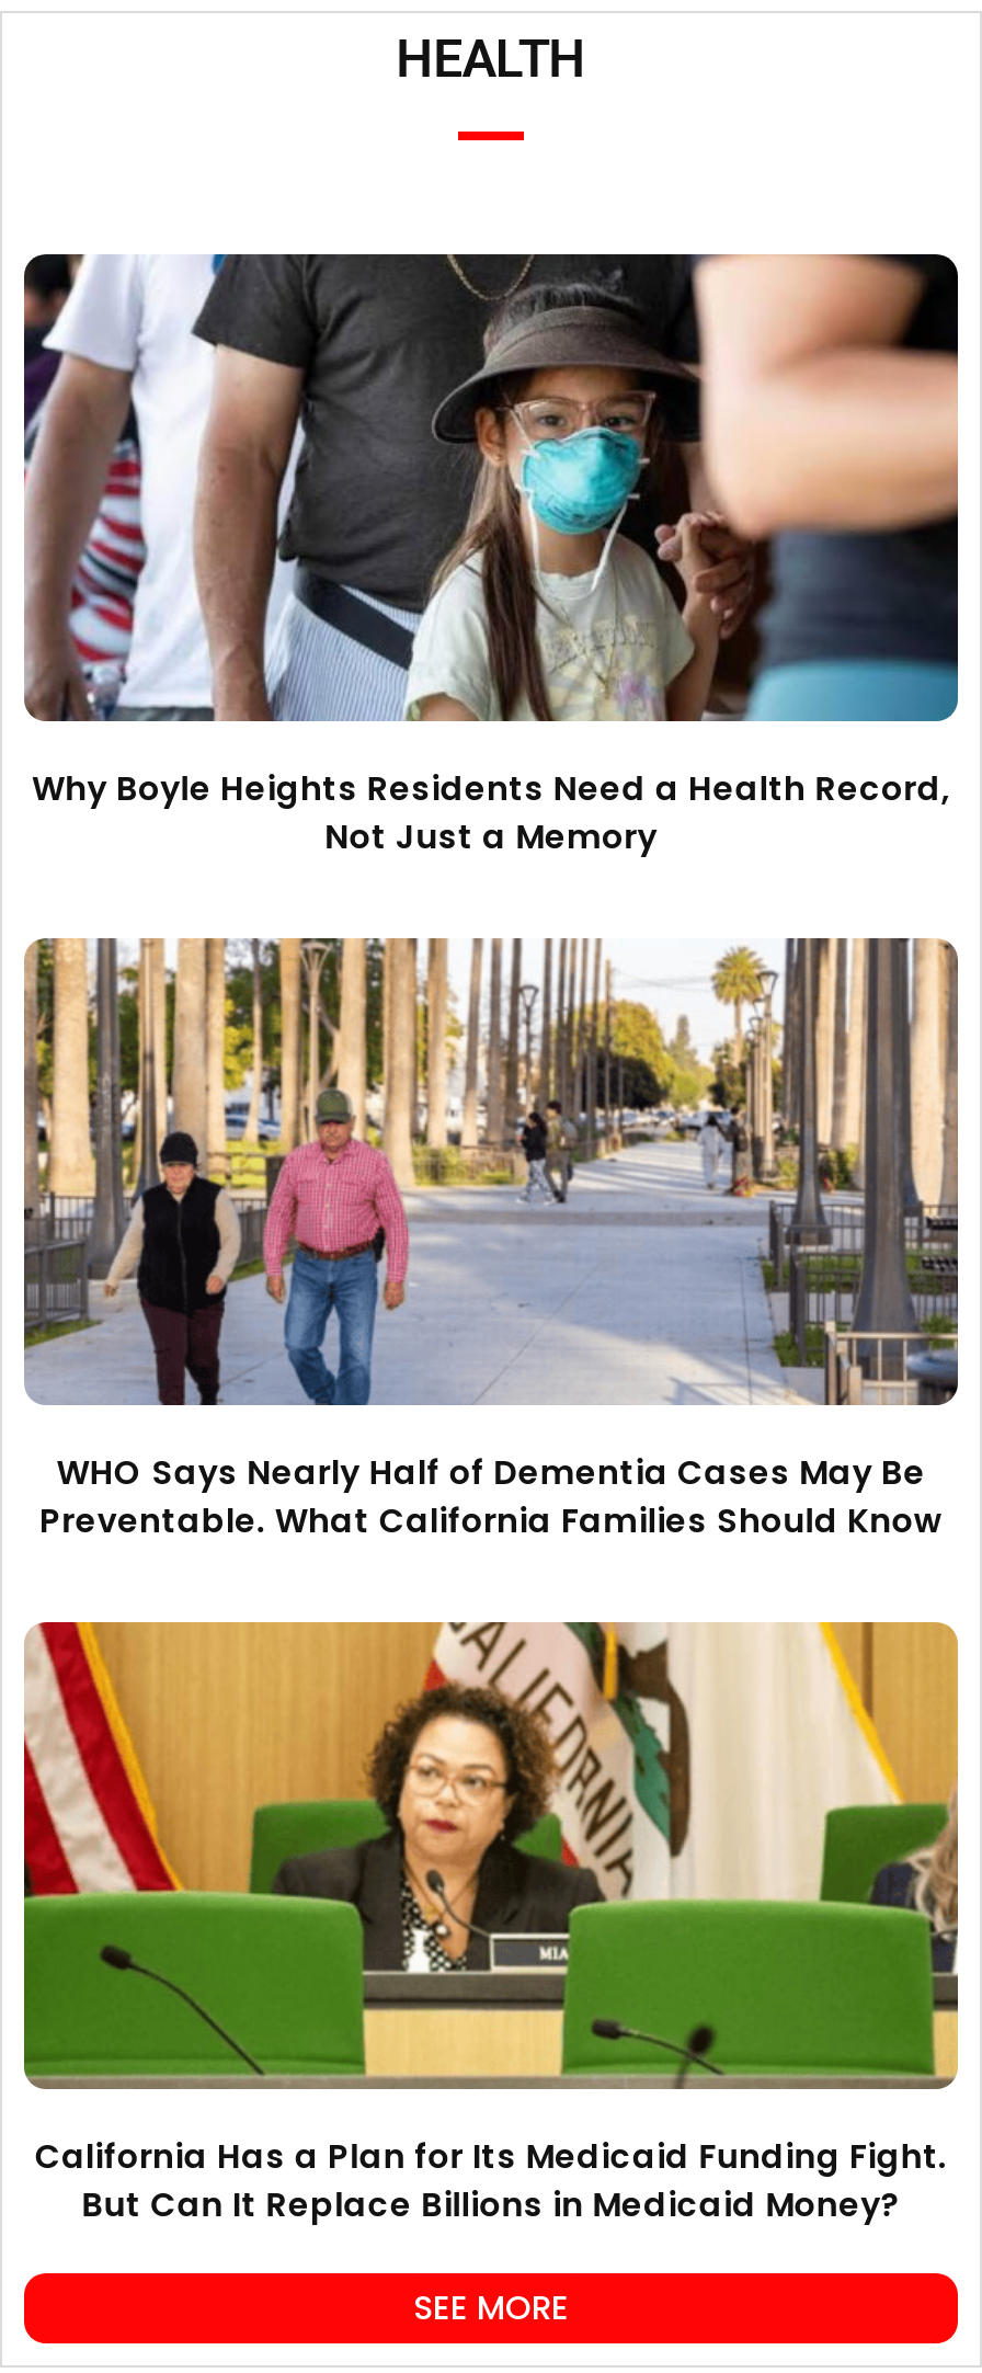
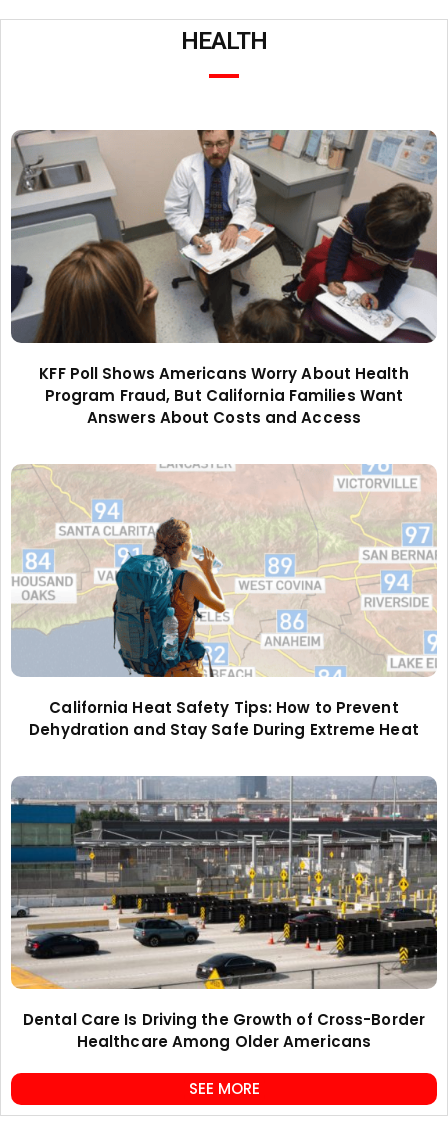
- [image]
- Why Boyle Heights Residents Need a Health Record,
- Not Just a Memory
+ [image]
+ KFF Poll Shows Americans Worry About Health
+ Program Fraud, But California Families Want
+ Answers About Costs and Access

- [image]
- WHO Says Nearly Half of Dementia Cases May Be
- Preventable. What California Families Should Know
+ [image]
+ California Heat Safety Tips: How to Prevent
+ Dehydration and Stay Safe During Extreme Heat

- [image]
- California Has a Plan for Its Medicaid Funding Fight.
- But Can It Replace Billions in Medicaid Money?
+ [image]
+ Dental Care Is Driving the Growth of Cross-Border
+ Healthcare Among Older Americans
